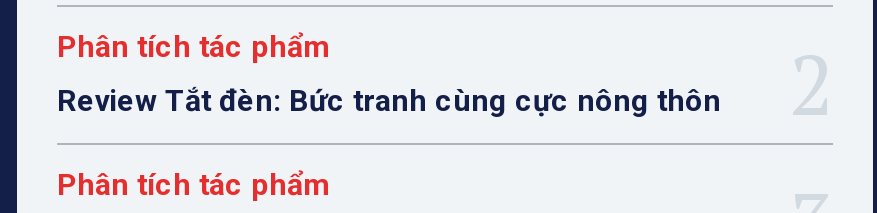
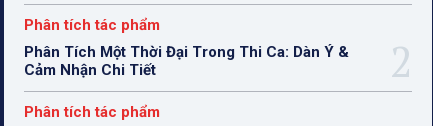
- Review Tắt đèn: Bức tranh cùng cực nông thôn
+ Phân Tích Một Thời Đại Trong Thi Ca: Dàn Ý &
+ Cảm Nhận Chi Tiết
